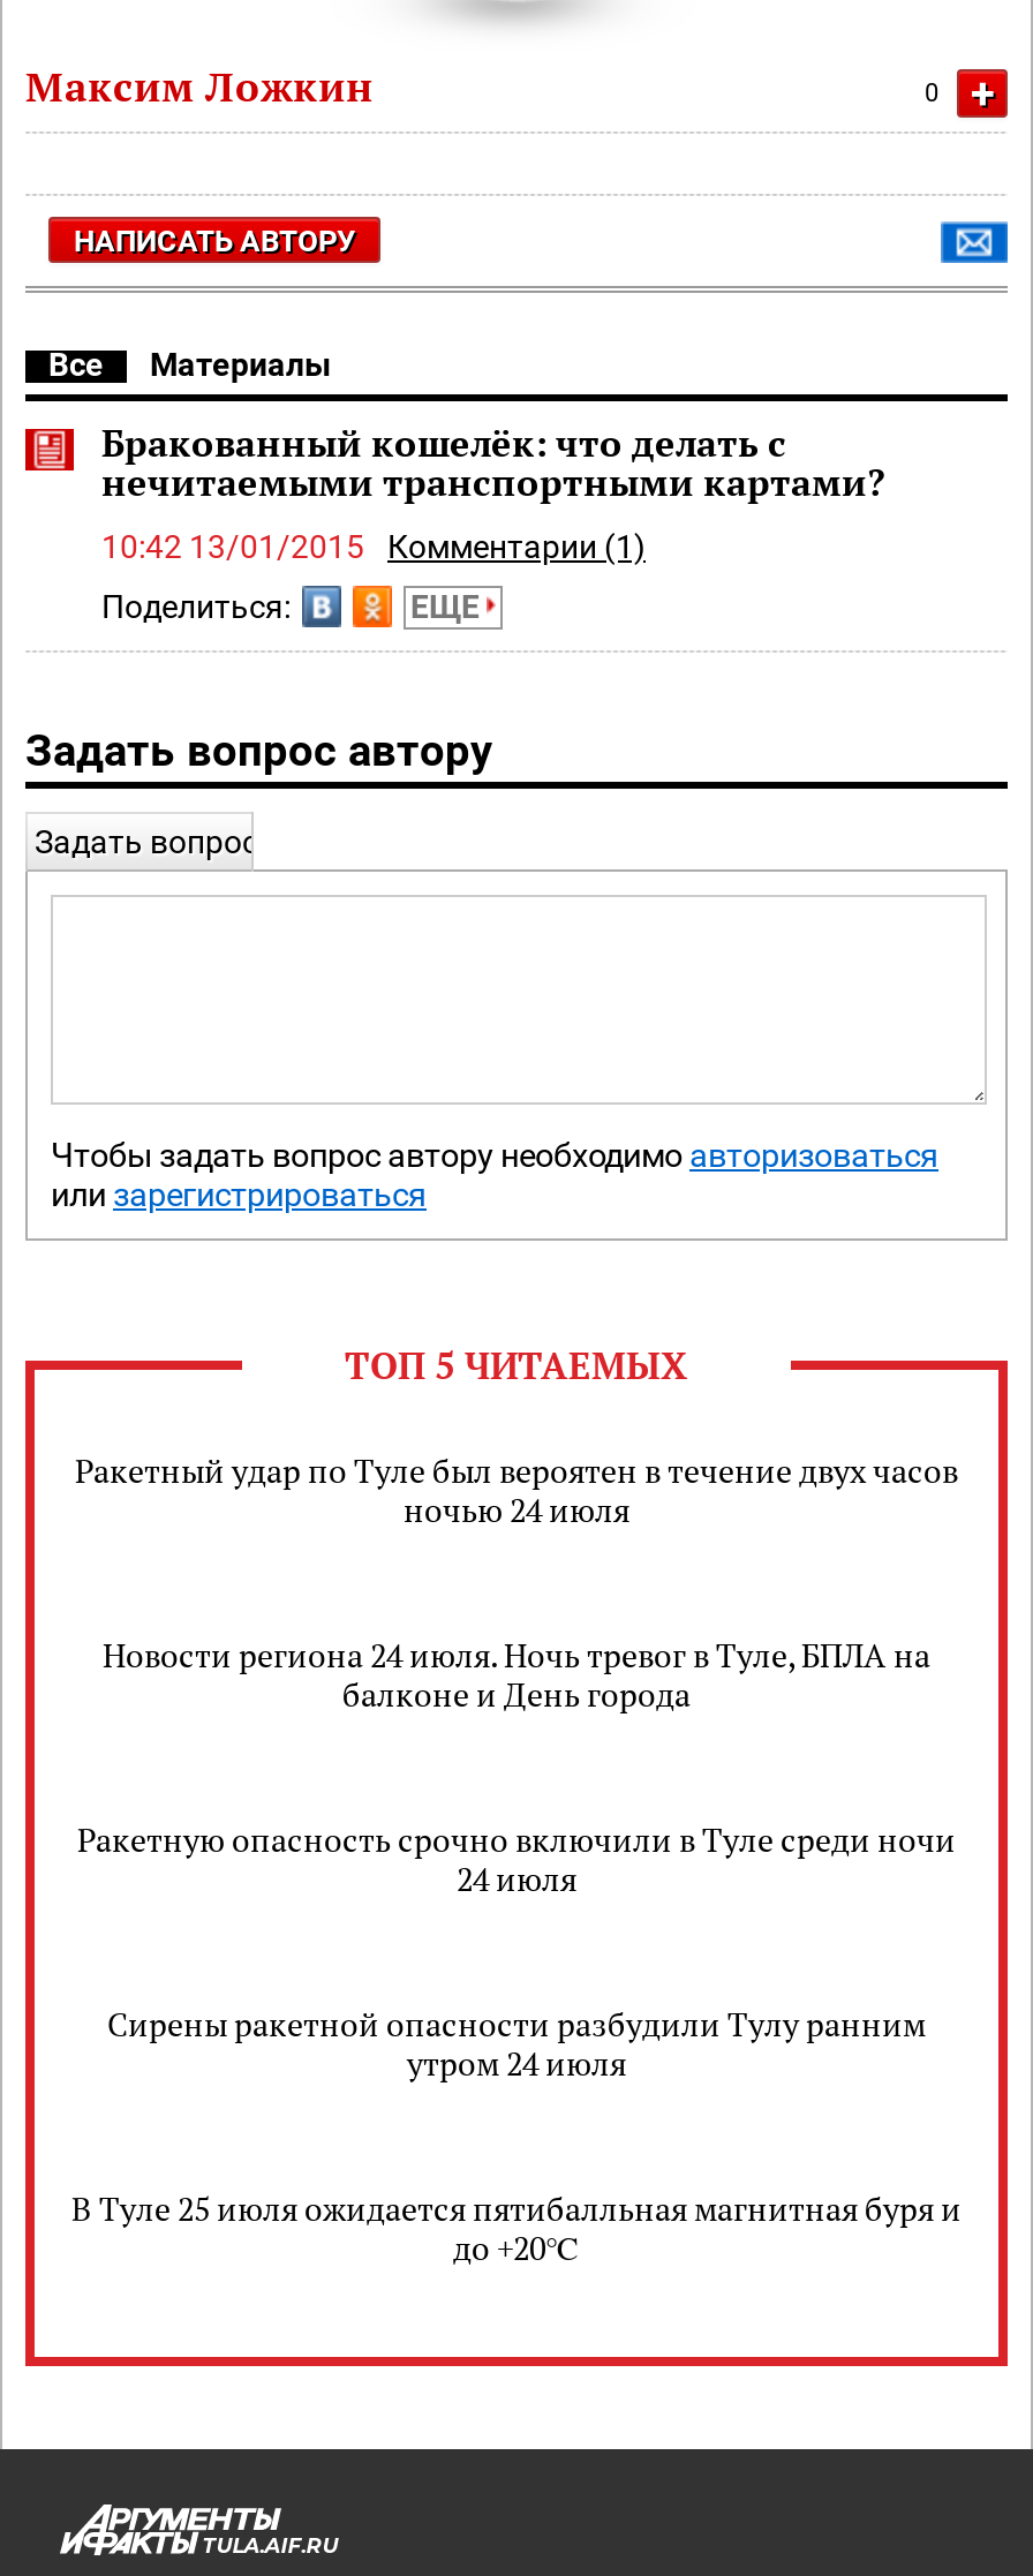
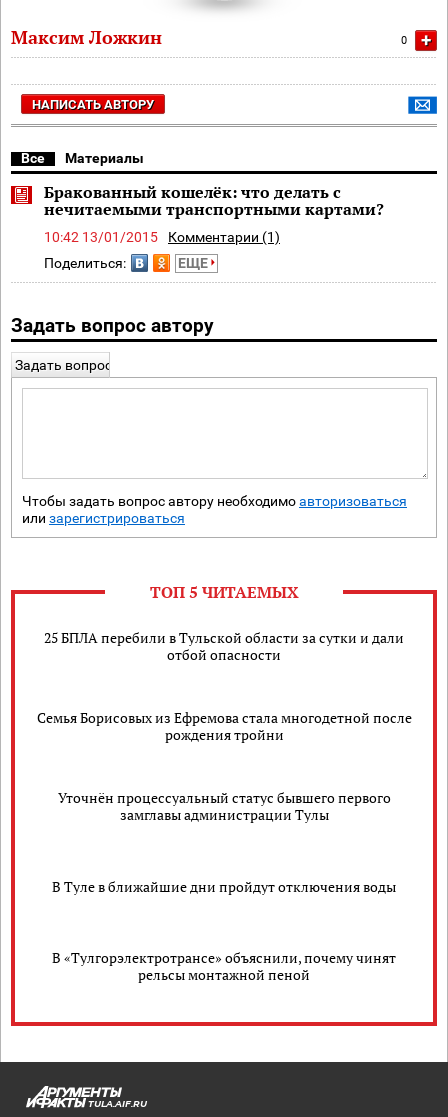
- Ракетный удар по Туле был вероятен в течение двух часов
- ночью 24 июля
+ 25 БПЛА перебили в Тульской области за сутки и дали
+ отбой опасности

- Новости региона 24 июля. Ночь тревог в Туле, БПЛА на
- балконе и День города
+ Семья Борисовых из Ефремова стала многодетной после
+ рождения тройни

- Ракетную опасность срочно включили в Туле среди ночи
- 24 июля
+ Уточнён процессуальный статус бывшего первого
+ замглавы администрации Тулы

- Сирены ракетной опасности разбудили Тулу ранним
- утром 24 июля
+ В Туле в ближайшие дни пройдут отключения воды

- В Туле 25 июля ожидается пятибалльная магнитная буря и
- до +20℃
+ В «Тулгорэлектротрансе» объяснили, почему чинят
+ рельсы монтажной пеной
